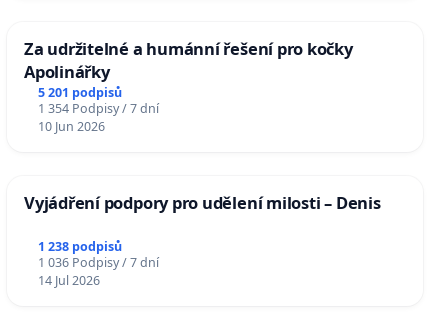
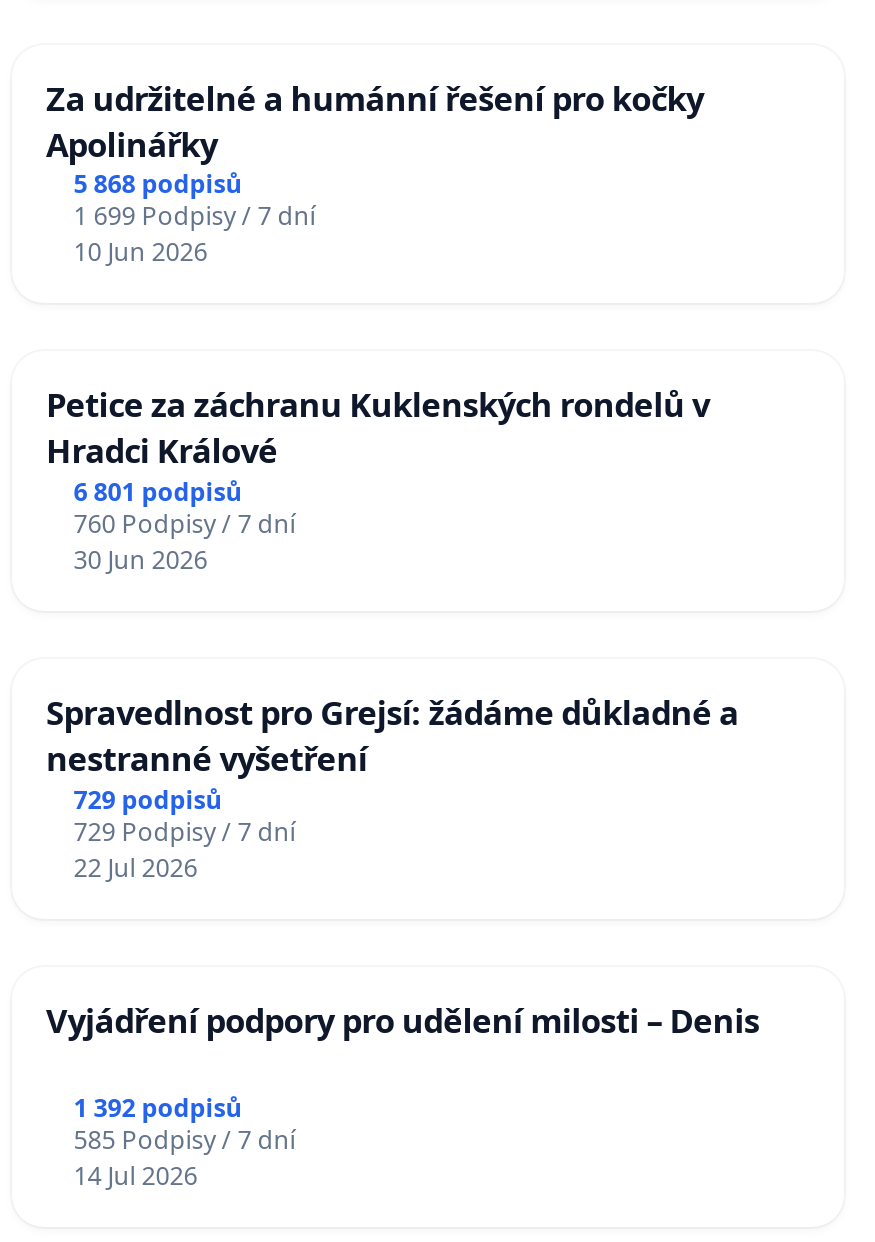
- 5 201 podpisů
+ 5 868 podpisů

- 1 354 Podpisy / 7 dní
+ 1 699 Podpisy / 7 dní

+ Petice za záchranu Kuklenských rondelů v
+ Hradci Králové
+ 6 801 podpisů
+ 760 Podpisy / 7 dní
+ 30 Jun 2026
+ Spravedlnost pro Grejsí: žádáme důkladné a
+ nestranné vyšetření
+ 729 podpisů
+ 729 Podpisy / 7 dní
+ 22 Jul 2026

- 1 238 podpisů
+ 1 392 podpisů

- 1 036 Podpisy / 7 dní
+ 585 Podpisy / 7 dní
